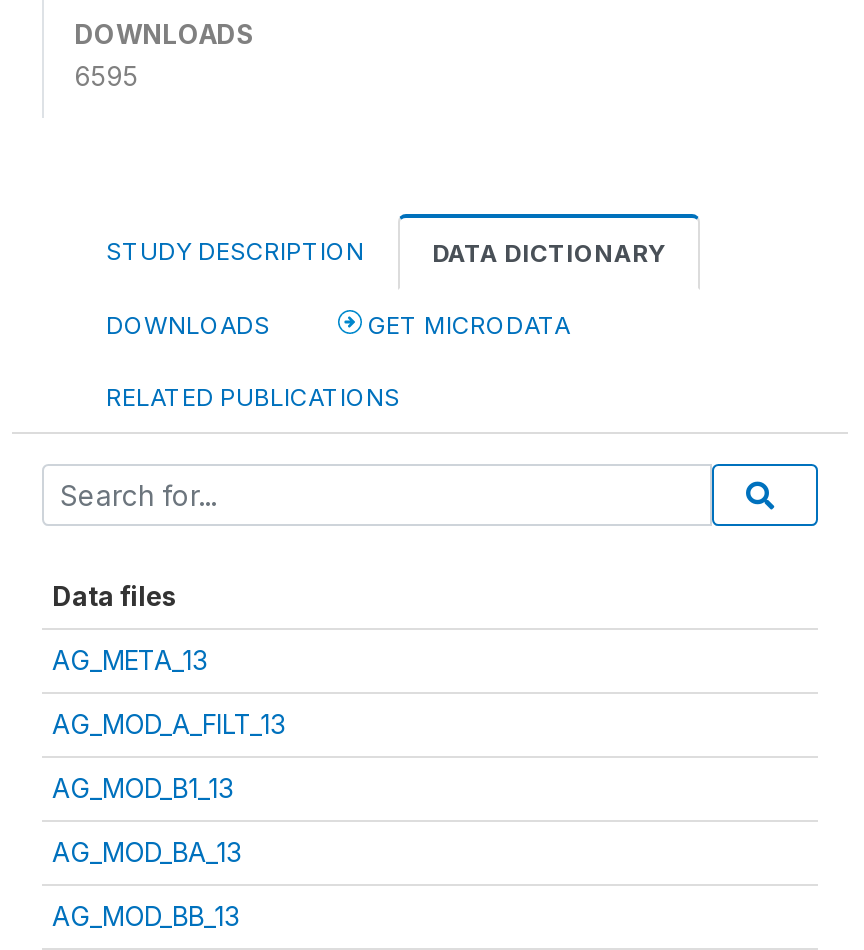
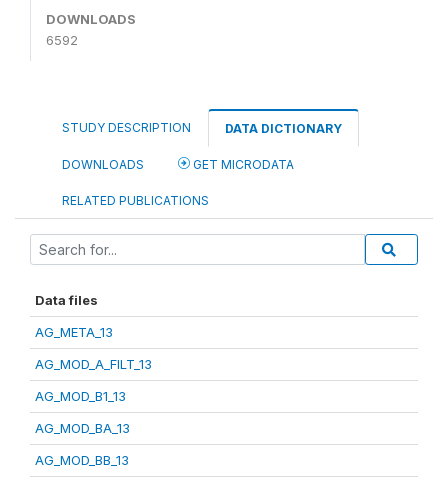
- 6595
+ 6592
